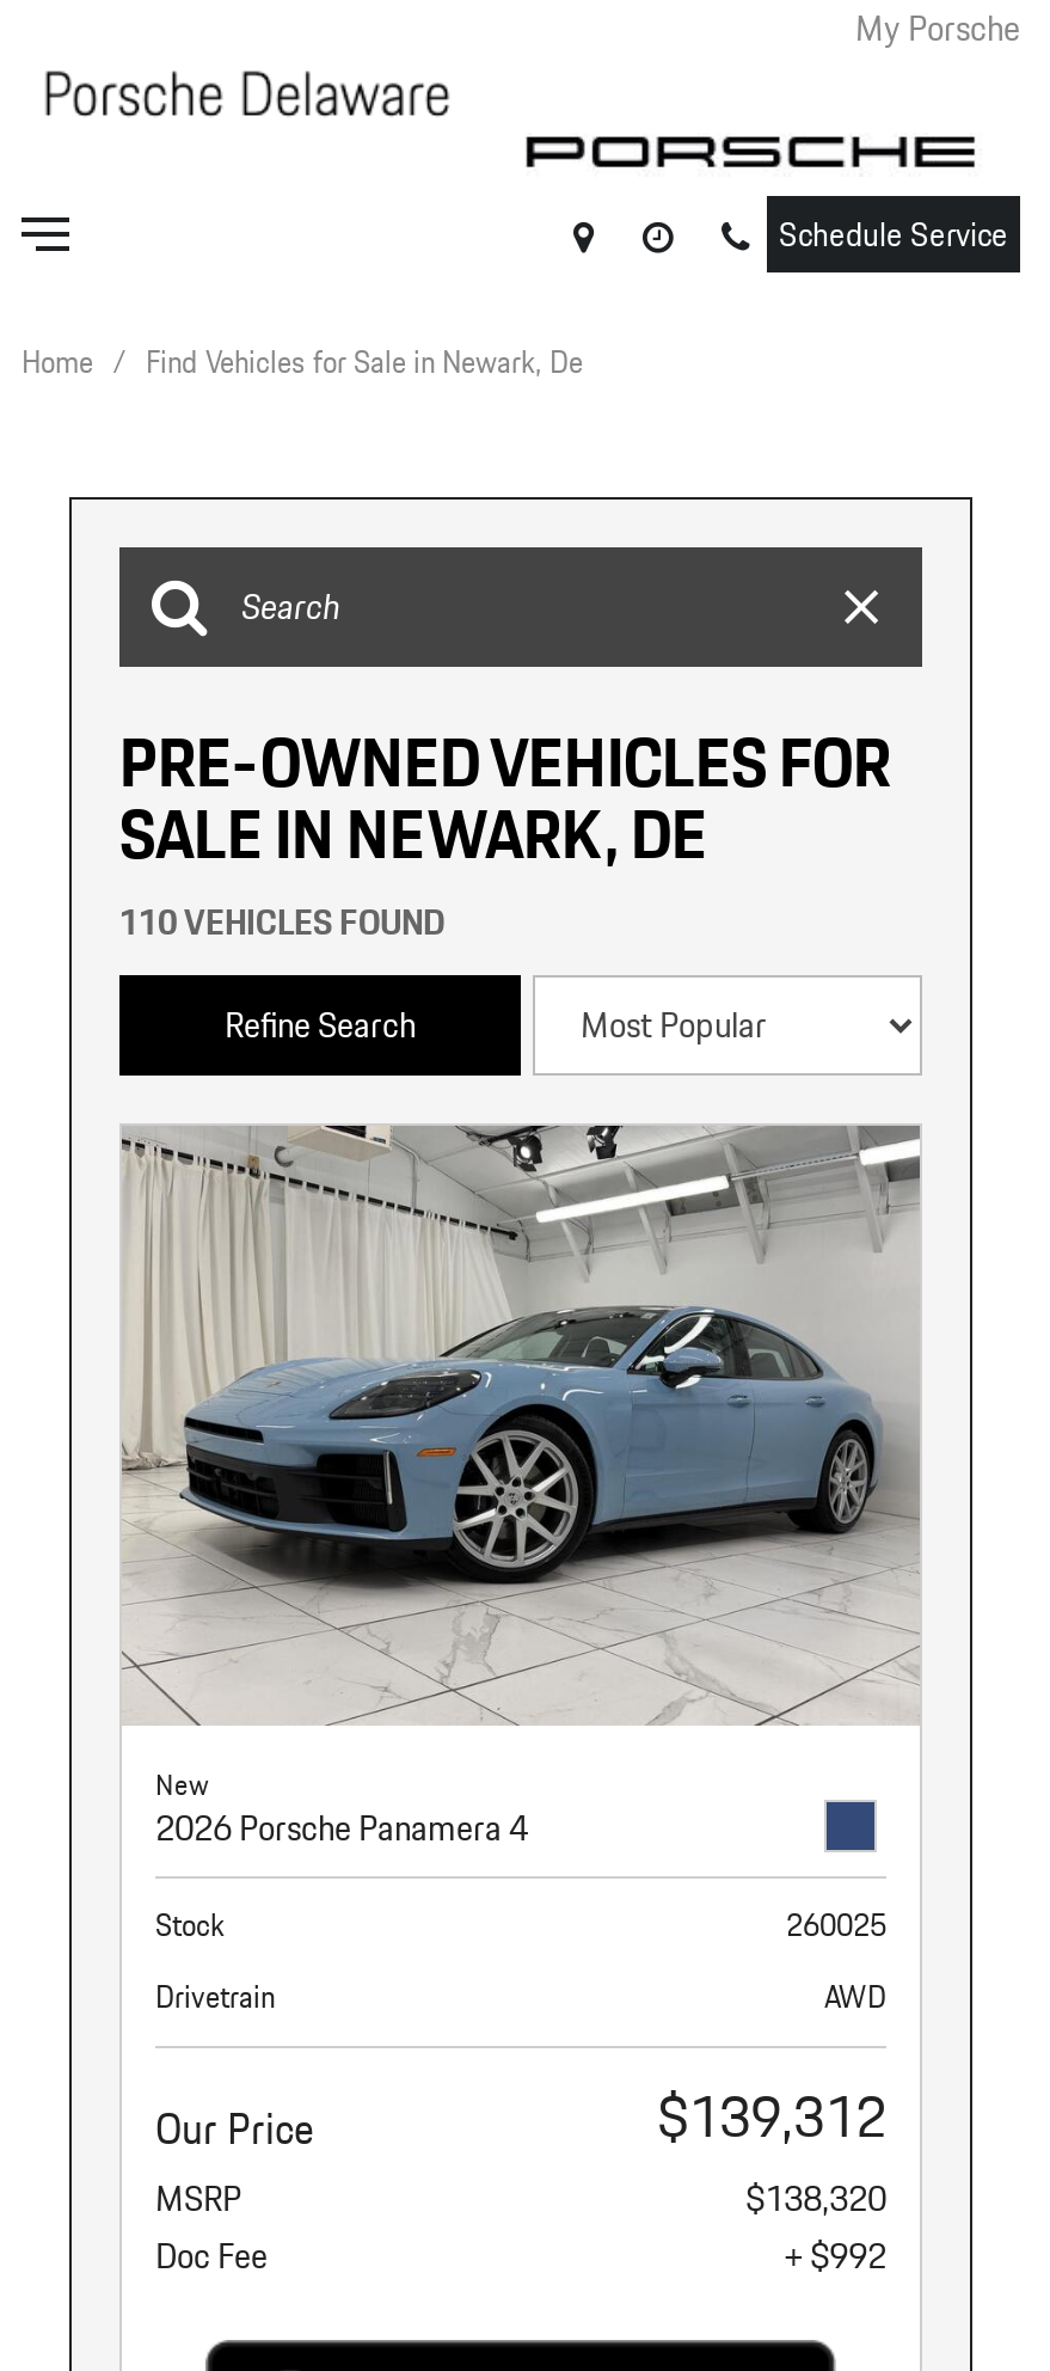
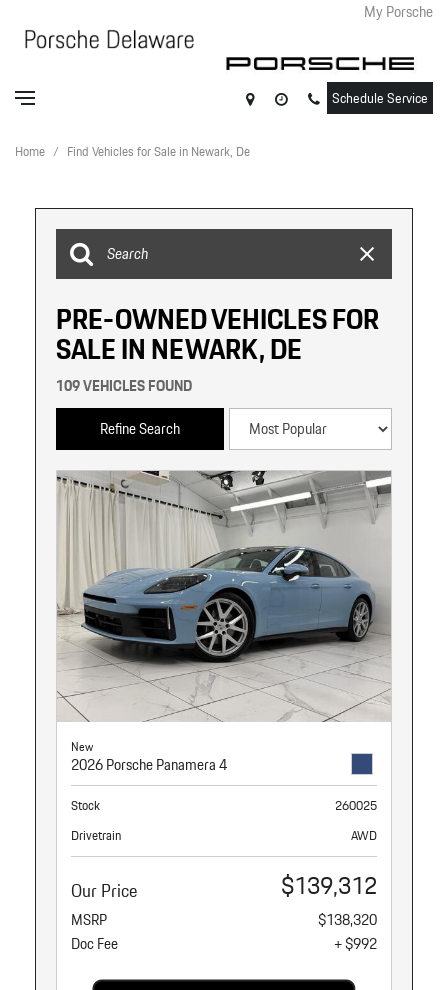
- 110 VEHICLES FOUND
+ 109 VEHICLES FOUND
